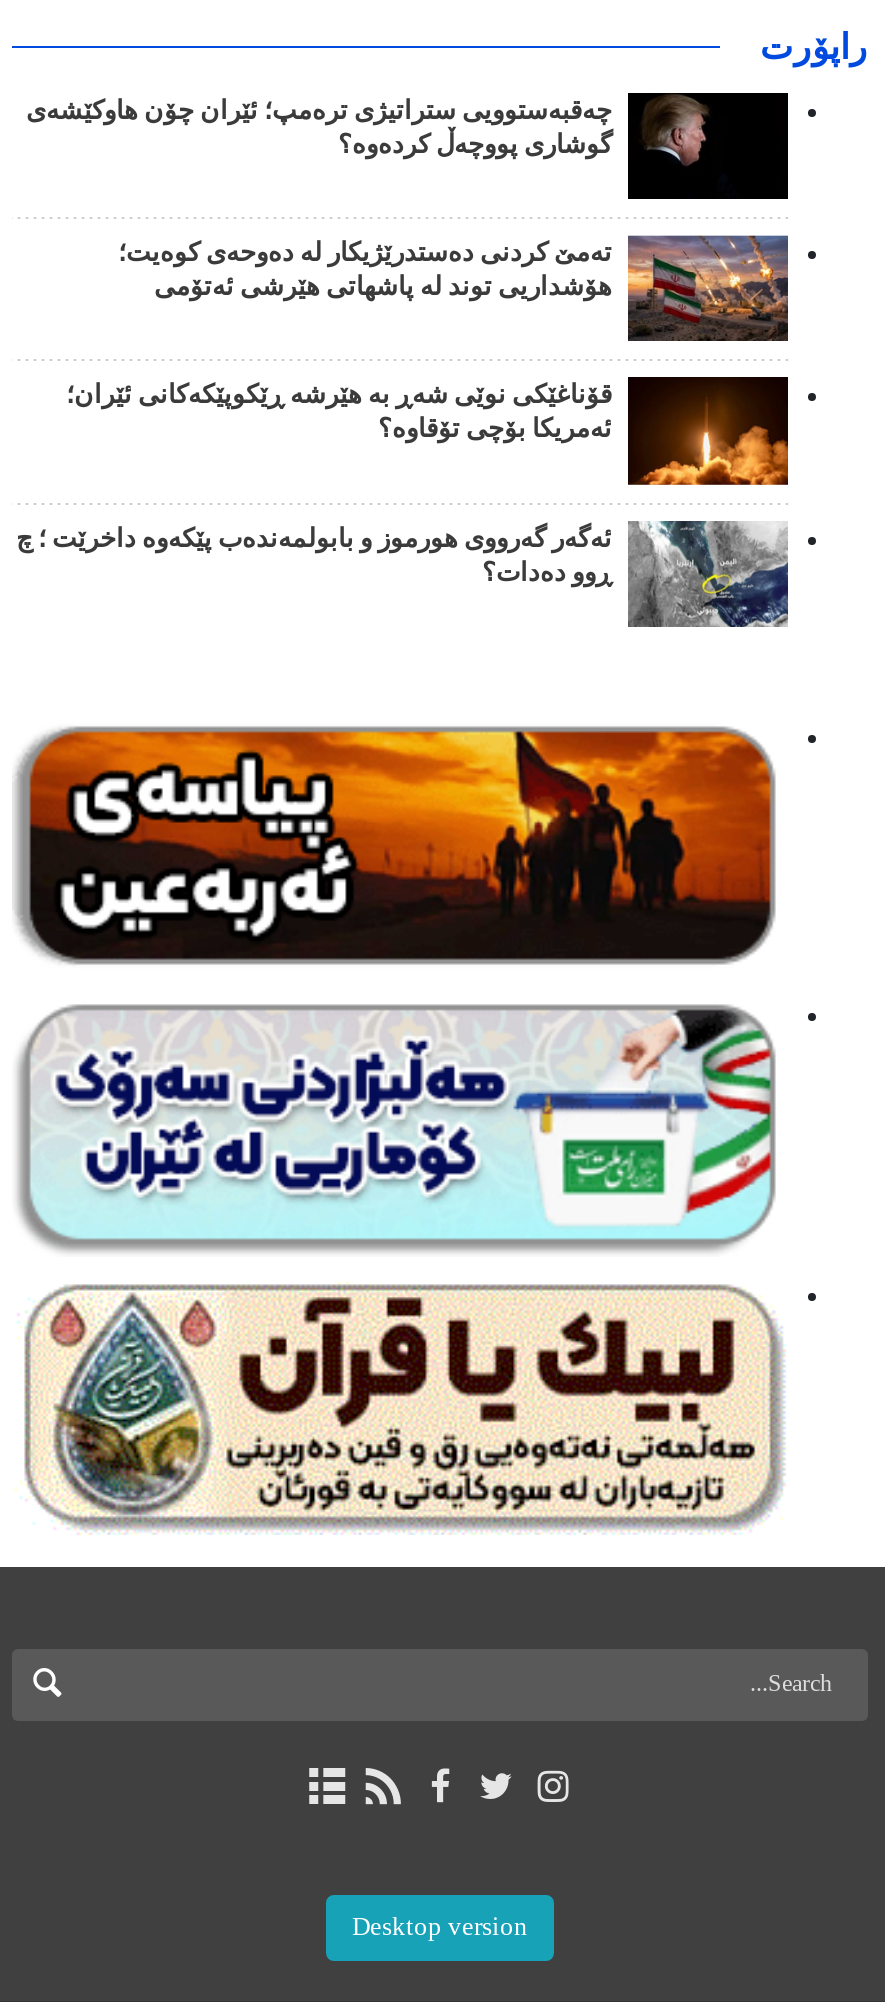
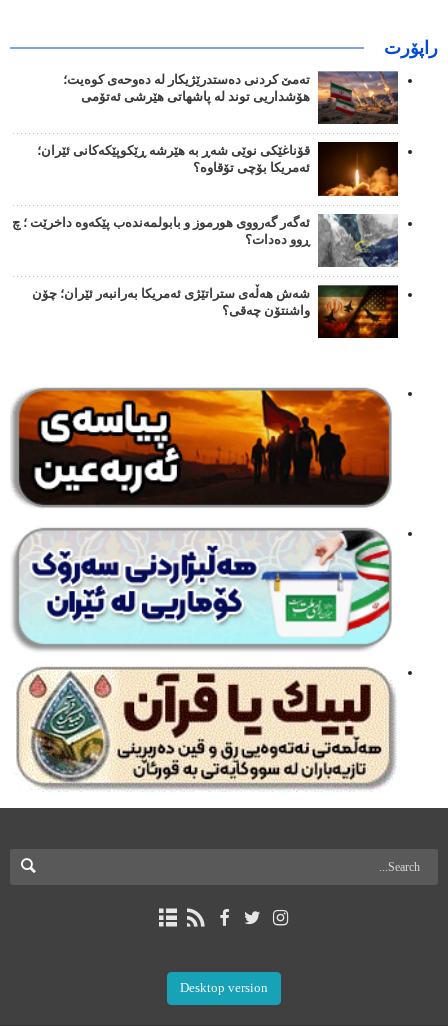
- [image]
- چەقبەستوویی ستراتیژی ترەمپ؛ ئێران چۆن هاوکێشەی
- گوشاری پووچەڵ کردەوە؟

moved up: [image] | تەمێ کردنی دەستدرێژیکار لە دەوحەی کوەیت؛ | هۆشداریی توند لە پاشهاتی هێرشی ئەتۆمی | قۆناغێکی نوێی شەڕ بە هێرشه ڕێکوپێکەکانی ئێران؛ | ئەمریکا بۆچی تۆقاوە؟ | ئەگەر گەرووی هورموز و بابولمەندەب پێکەوە داخرێت ؛ چ | ڕوو دەدات؟

+ [image]
+ شەش هەڵەی ستراتێژی ئەمریکا بەرانبەر ئێران؛ چۆن
+ واشنتۆن چەقی؟
